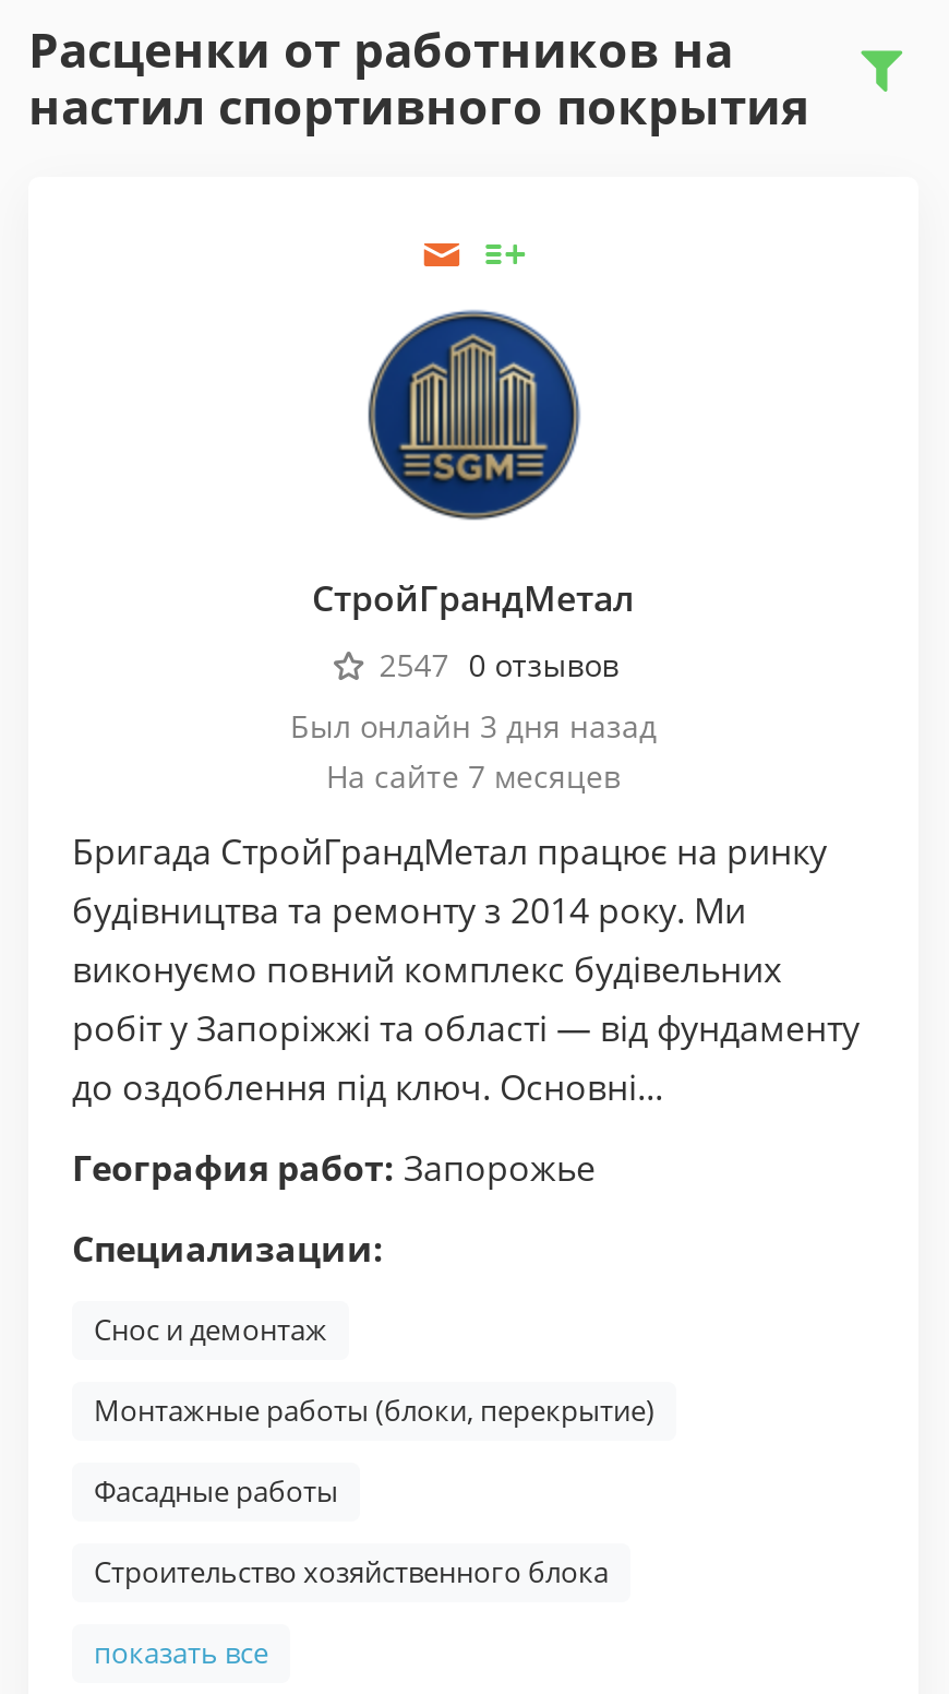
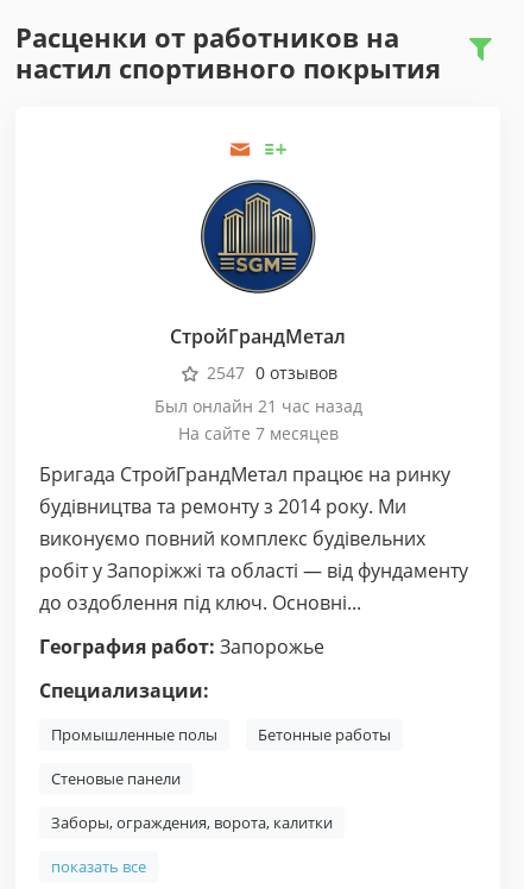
- Был онлайн 3 дня назад
+ Был онлайн 21 час назад

- Снос и демонтаж
- Монтажные работы (блоки, перекрытие)
- Фасадные работы
- Строительство хозяйственного блока
+ Промышленные полы
+ Бетонные работы
+ Стеновые панели
+ Заборы, ограждения, ворота, калитки
